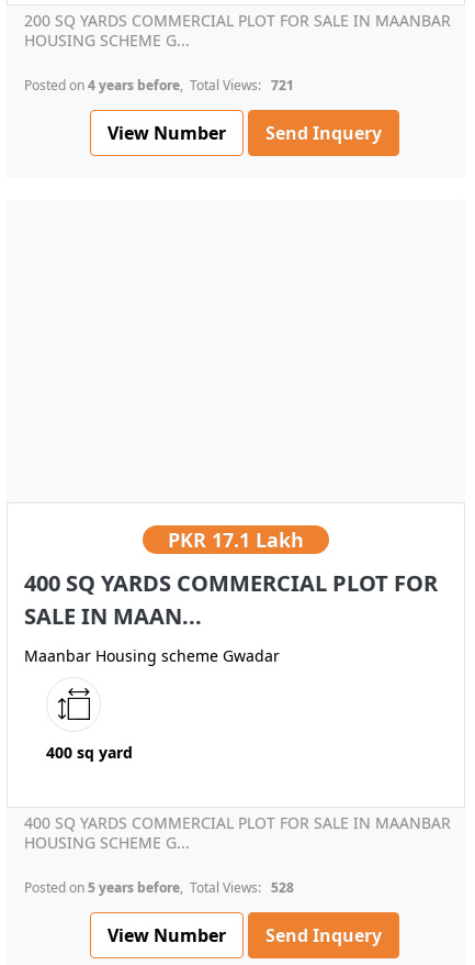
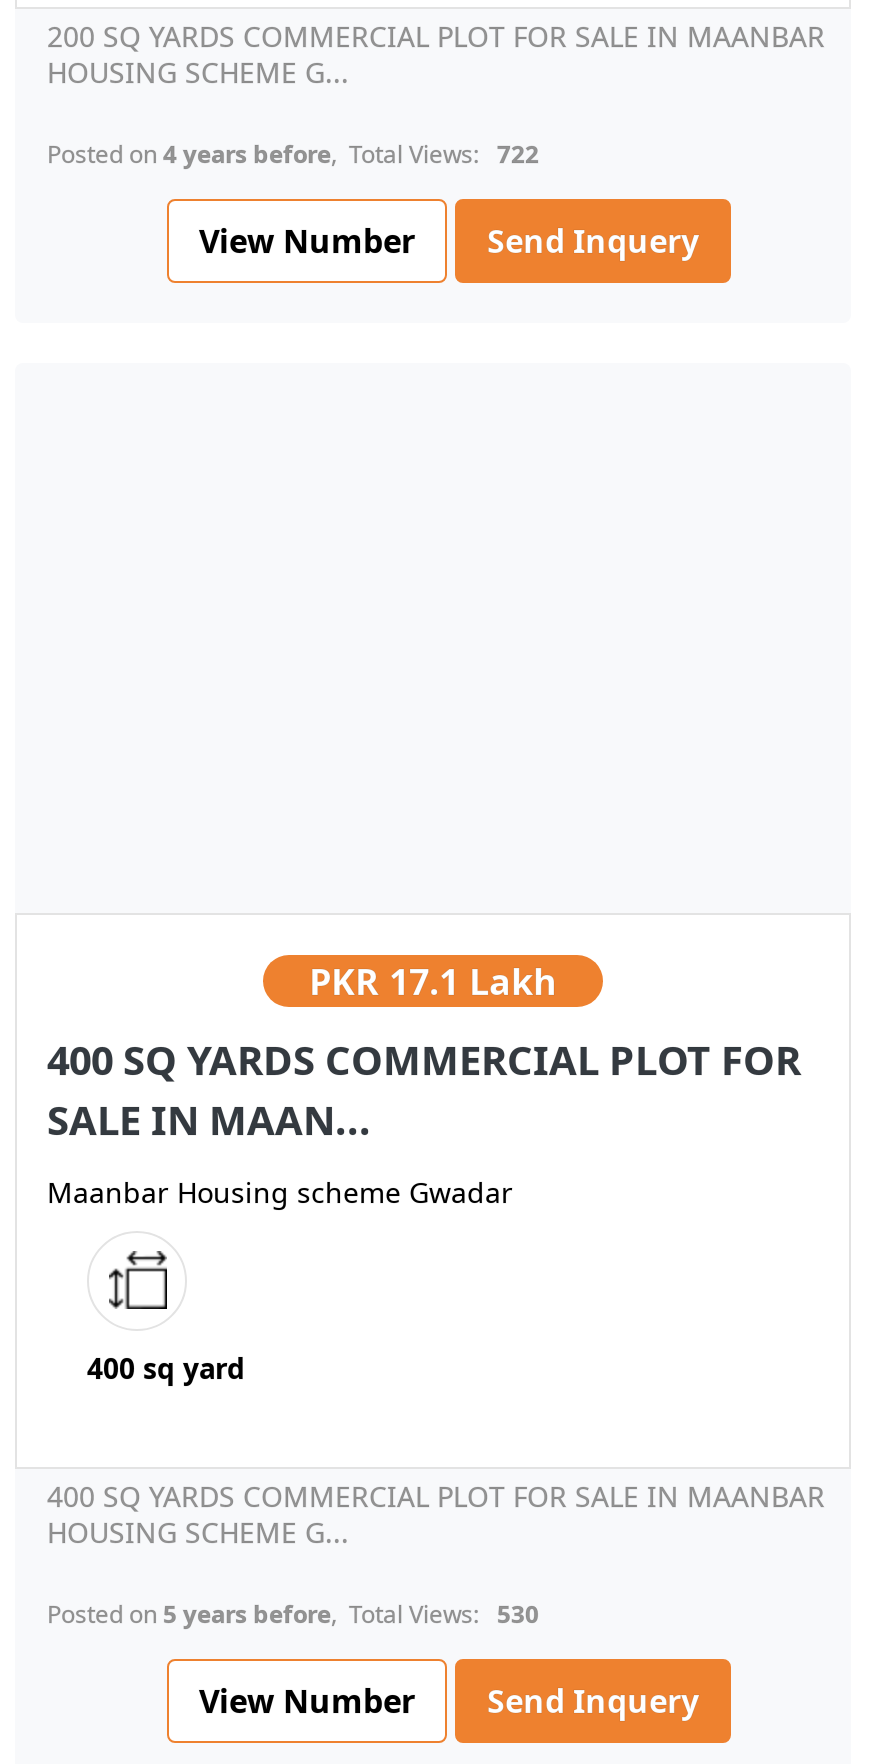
- Posted on 4 years before, Total Views: 721
+ Posted on 4 years before, Total Views: 722

- Posted on 5 years before, Total Views: 528
+ Posted on 5 years before, Total Views: 530
